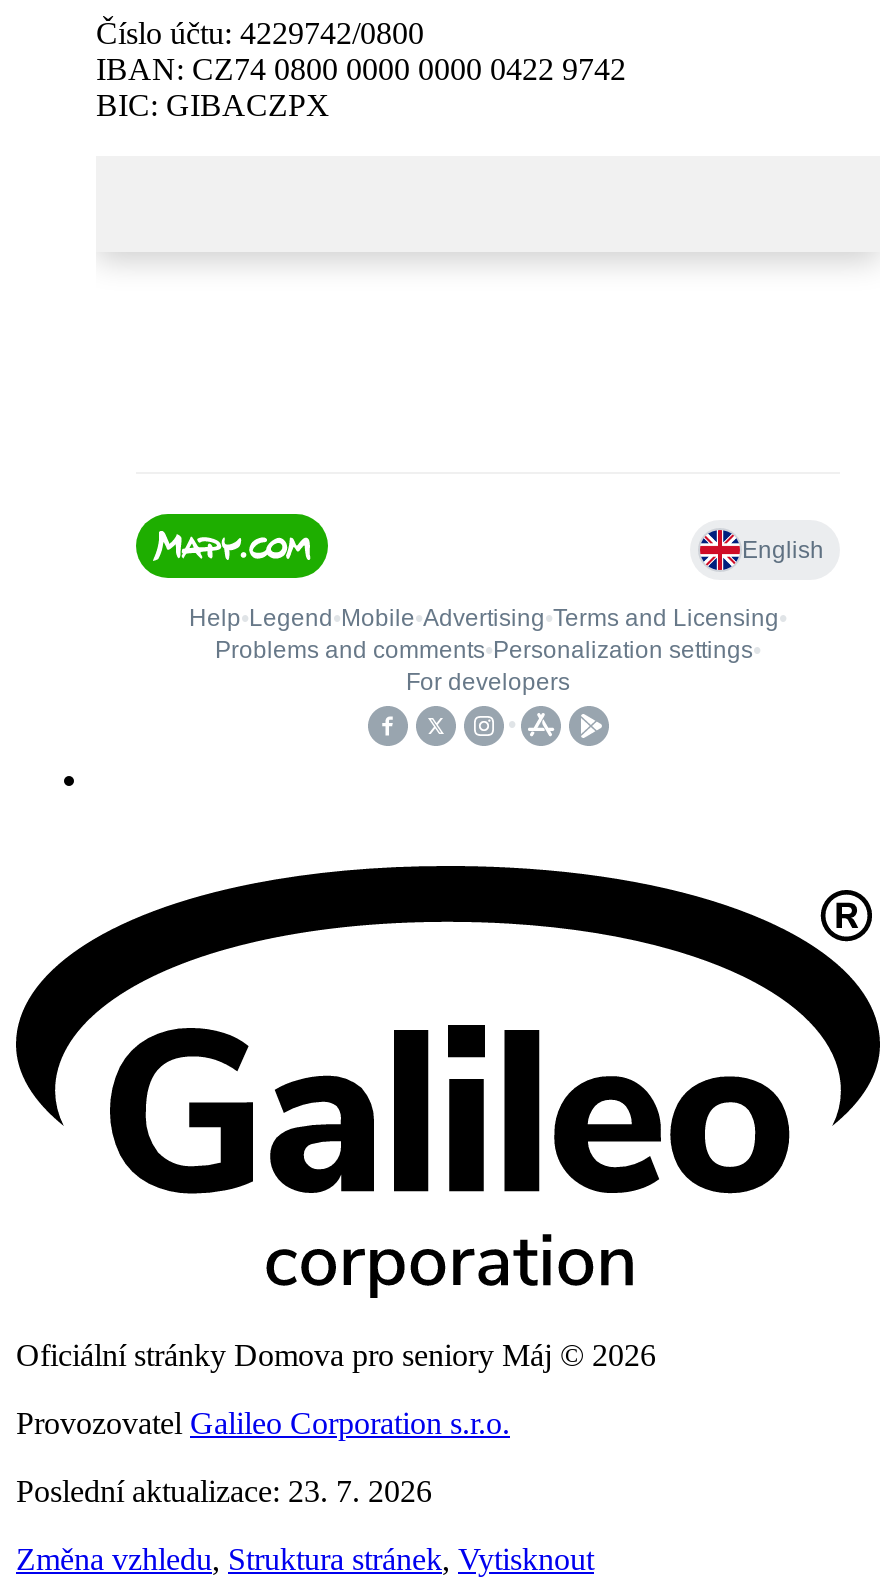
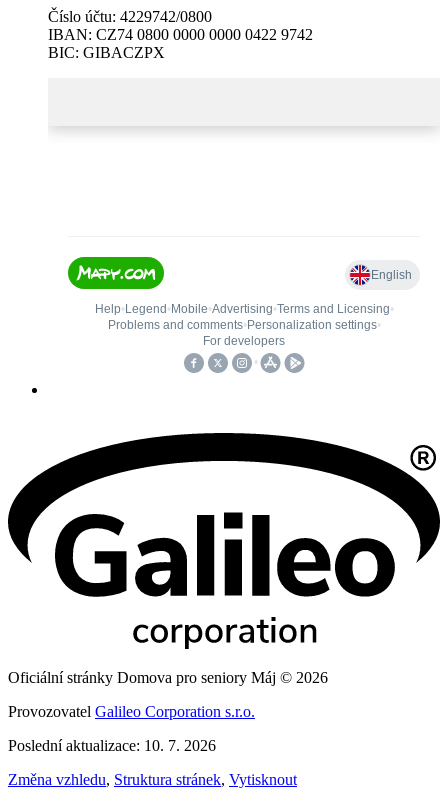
- Poslední aktualizace: 23. 7. 2026
+ Poslední aktualizace: 10. 7. 2026
